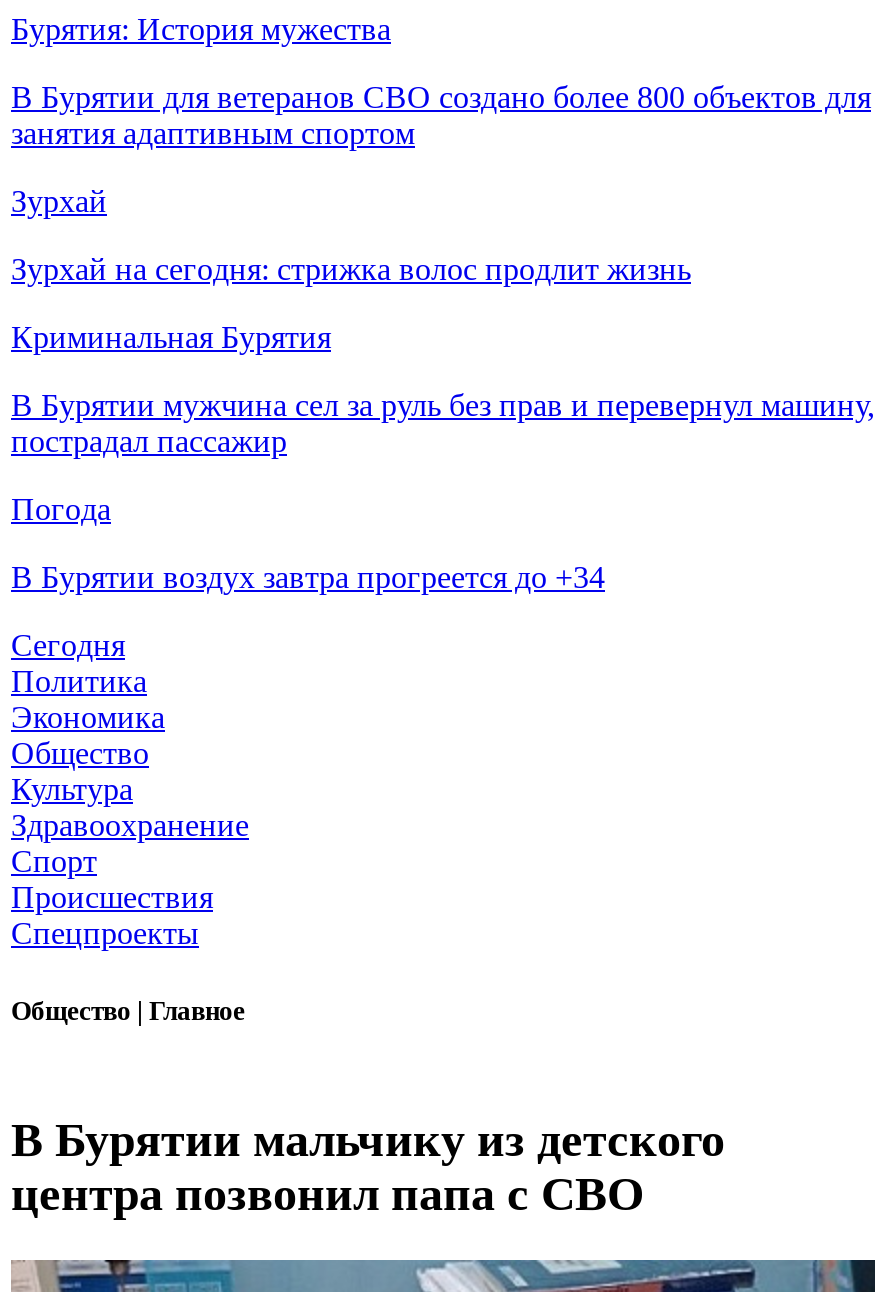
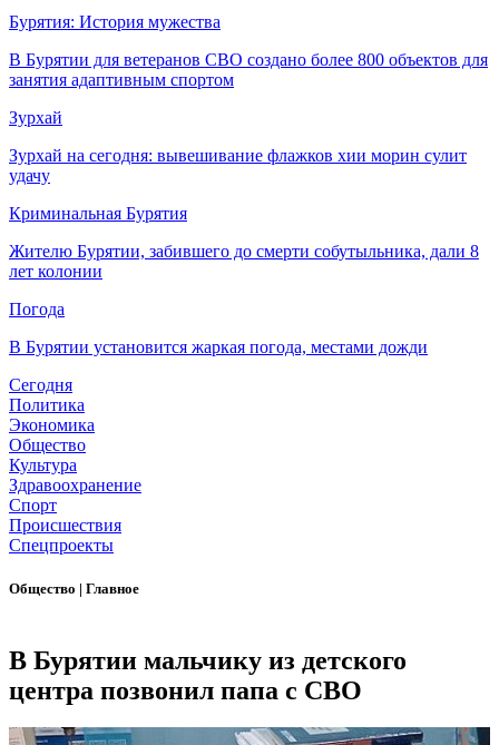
- Зурхай на сегодня: стрижка волос продлит жизнь
+ Зурхай на сегодня: вывешивание флажков хии морин сулит
+ удачу

- В Бурятии мужчина сел за руль без прав и перевернул машину,
- пострадал пассажир
+ Жителю Бурятии, забившего до смерти собутыльника, дали 8
+ лет колонии

- В Бурятии воздух завтра прогреется до +34
+ В Бурятии установится жаркая погода, местами дожди
